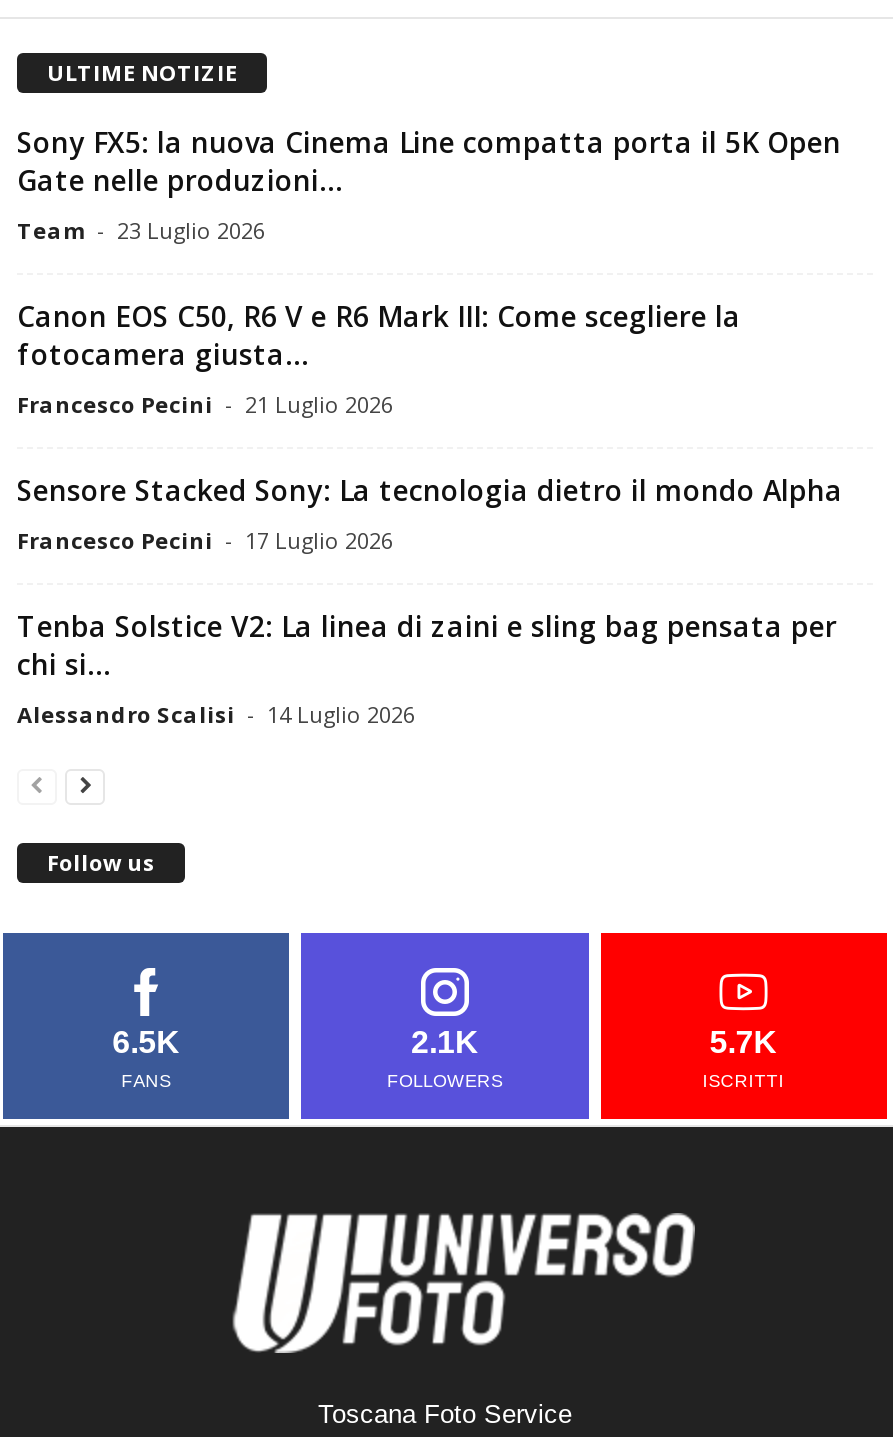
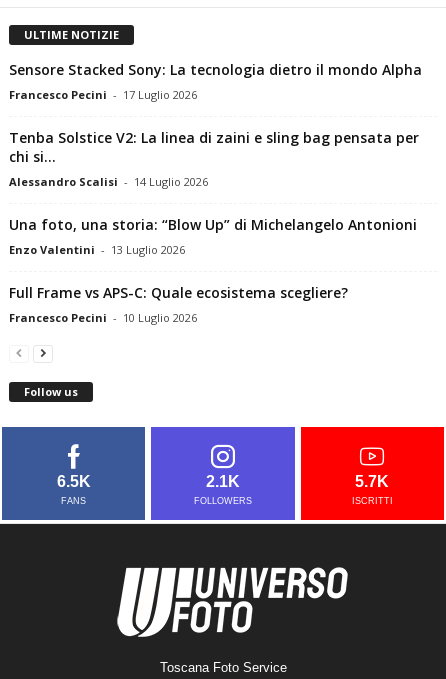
- Sony FX5: la nuova Cinema Line compatta porta il 5K Open
- Gate nelle produzioni...
- Team - 23 Luglio 2026
- Canon EOS C50, R6 V e R6 Mark III: Come scegliere la
- fotocamera giusta...
- Francesco Pecini - 21 Luglio 2026

moved up: Sensore Stacked Sony: La tecnologia dietro il mondo Alpha | Francesco Pecini - 17 Luglio 2026 | Tenba Solstice V2: La linea di zaini e sling bag pensata per | chi si... | Alessandro Scalisi - 14 Luglio 2026

+ Una foto, una storia: “Blow Up” di Michelangelo Antonioni
+ Enzo Valentini - 13 Luglio 2026
+ Full Frame vs APS-C: Quale ecosistema scegliere?
+ Francesco Pecini - 10 Luglio 2026
